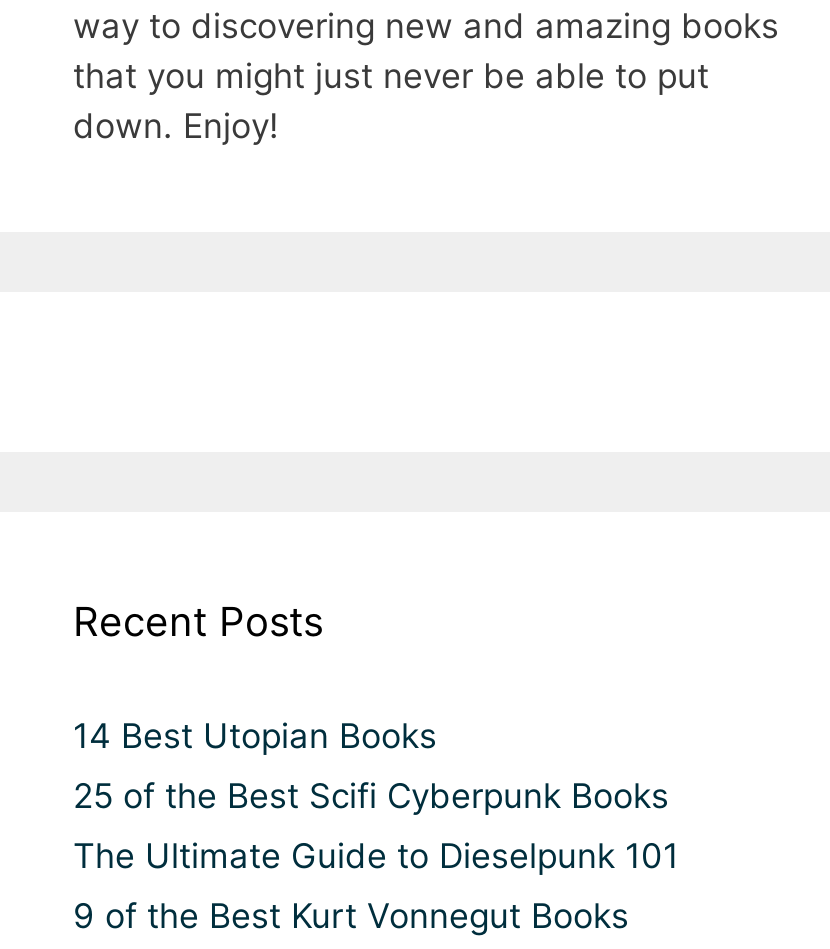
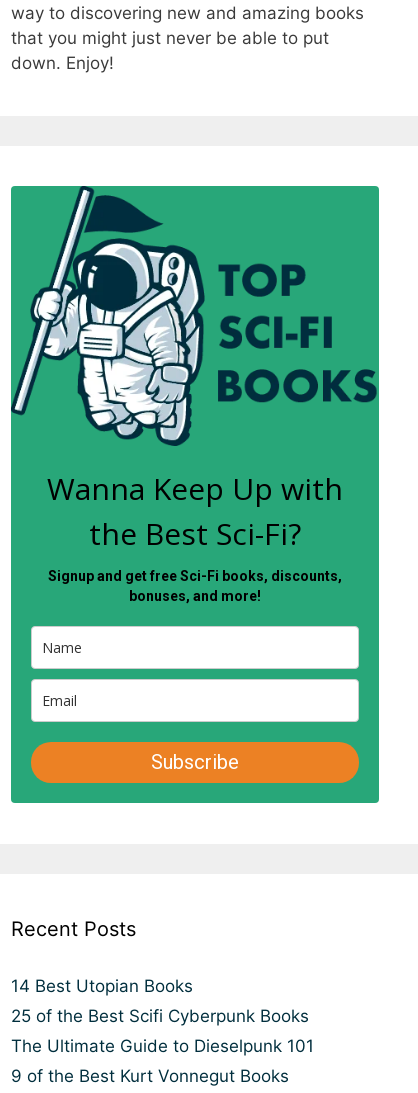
+ [image]
+ Wanna Keep Up with
+ the Best Sci-Fi?
+ Signup and get free Sci-Fi books, discounts,
+ bonuses, and more!

+ Subscribe
